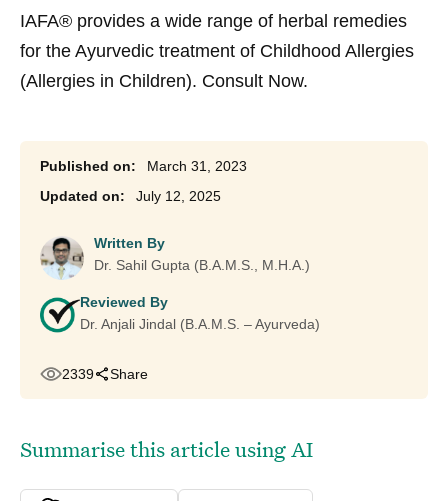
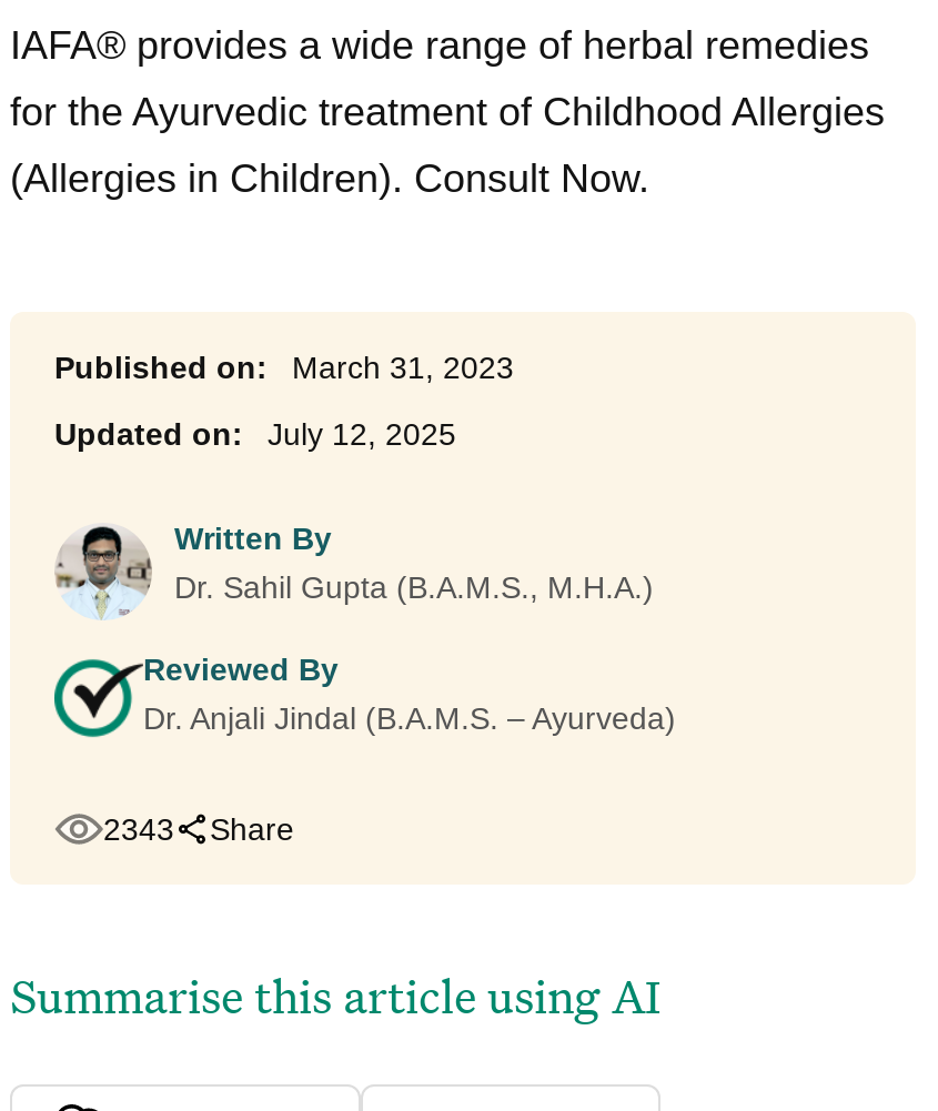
- 2339 Share
+ 2343 Share
